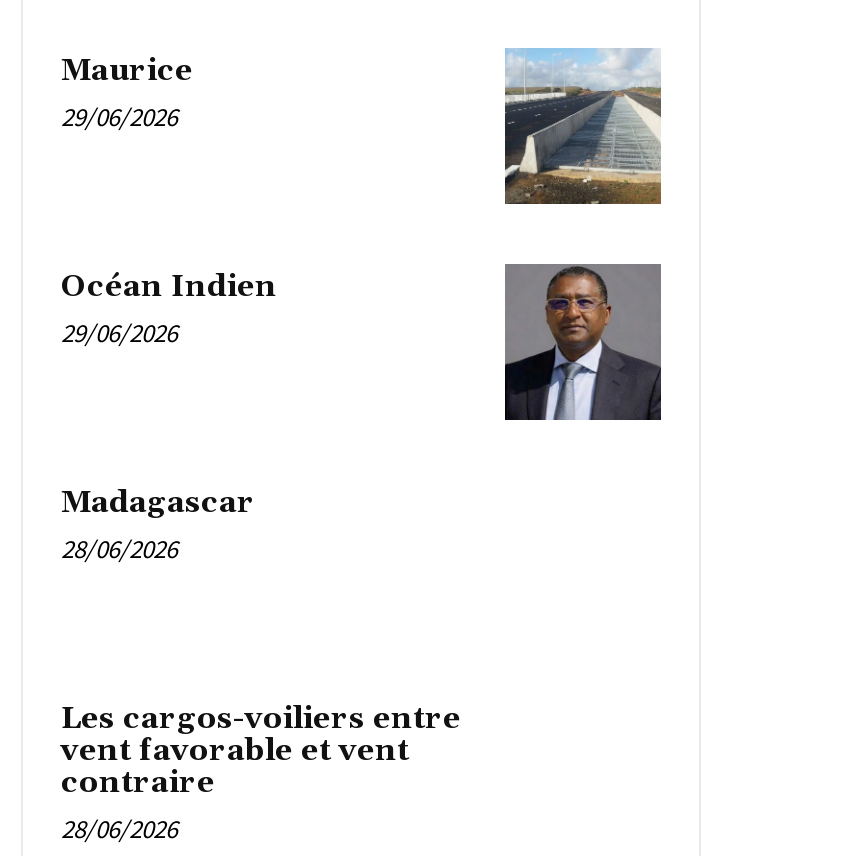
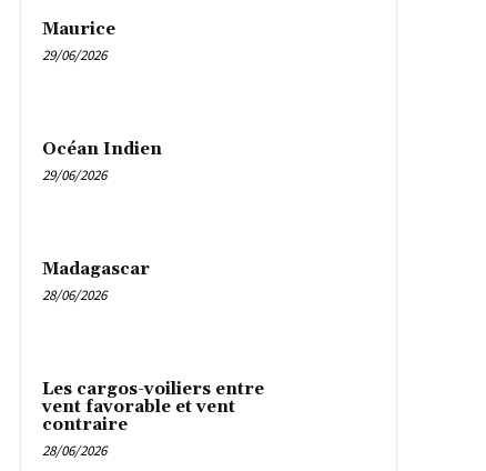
- [image]

- [image]
